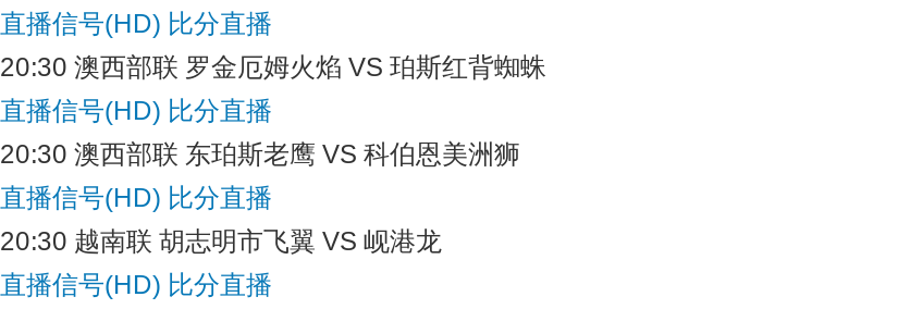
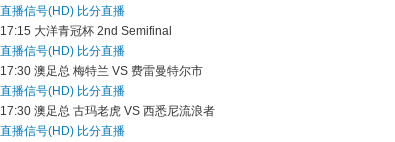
- 20:30 澳西部联罗金厄姆火焰 VS 珀斯红背蜘蛛
+ 17:15 大洋青冠杯2nd Semifinal

- 20:30 澳西部联东珀斯老鹰 VS 科伯恩美洲狮
+ 17:30 澳足总梅特兰 VS 费雷曼特尔市

- 20:30 越南联胡志明市飞翼 VS 岘港龙
+ 17:30 澳足总古玛老虎 VS 西悉尼流浪者
